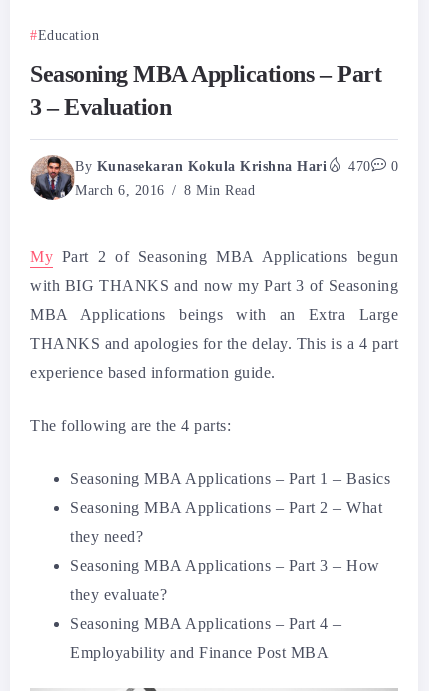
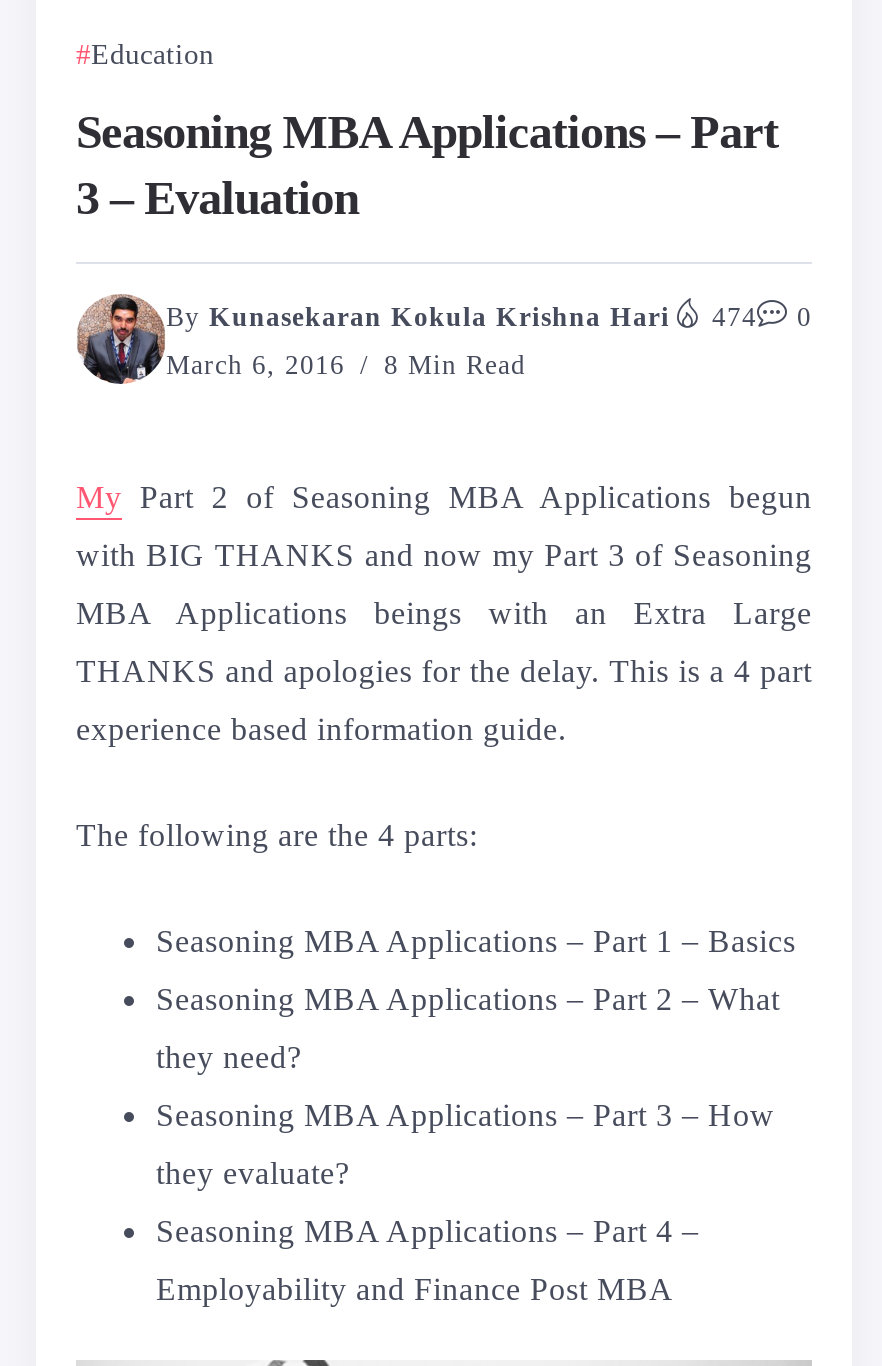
- By Kunasekaran Kokula Krishna Hari 470 0
+ By Kunasekaran Kokula Krishna Hari 474 0
